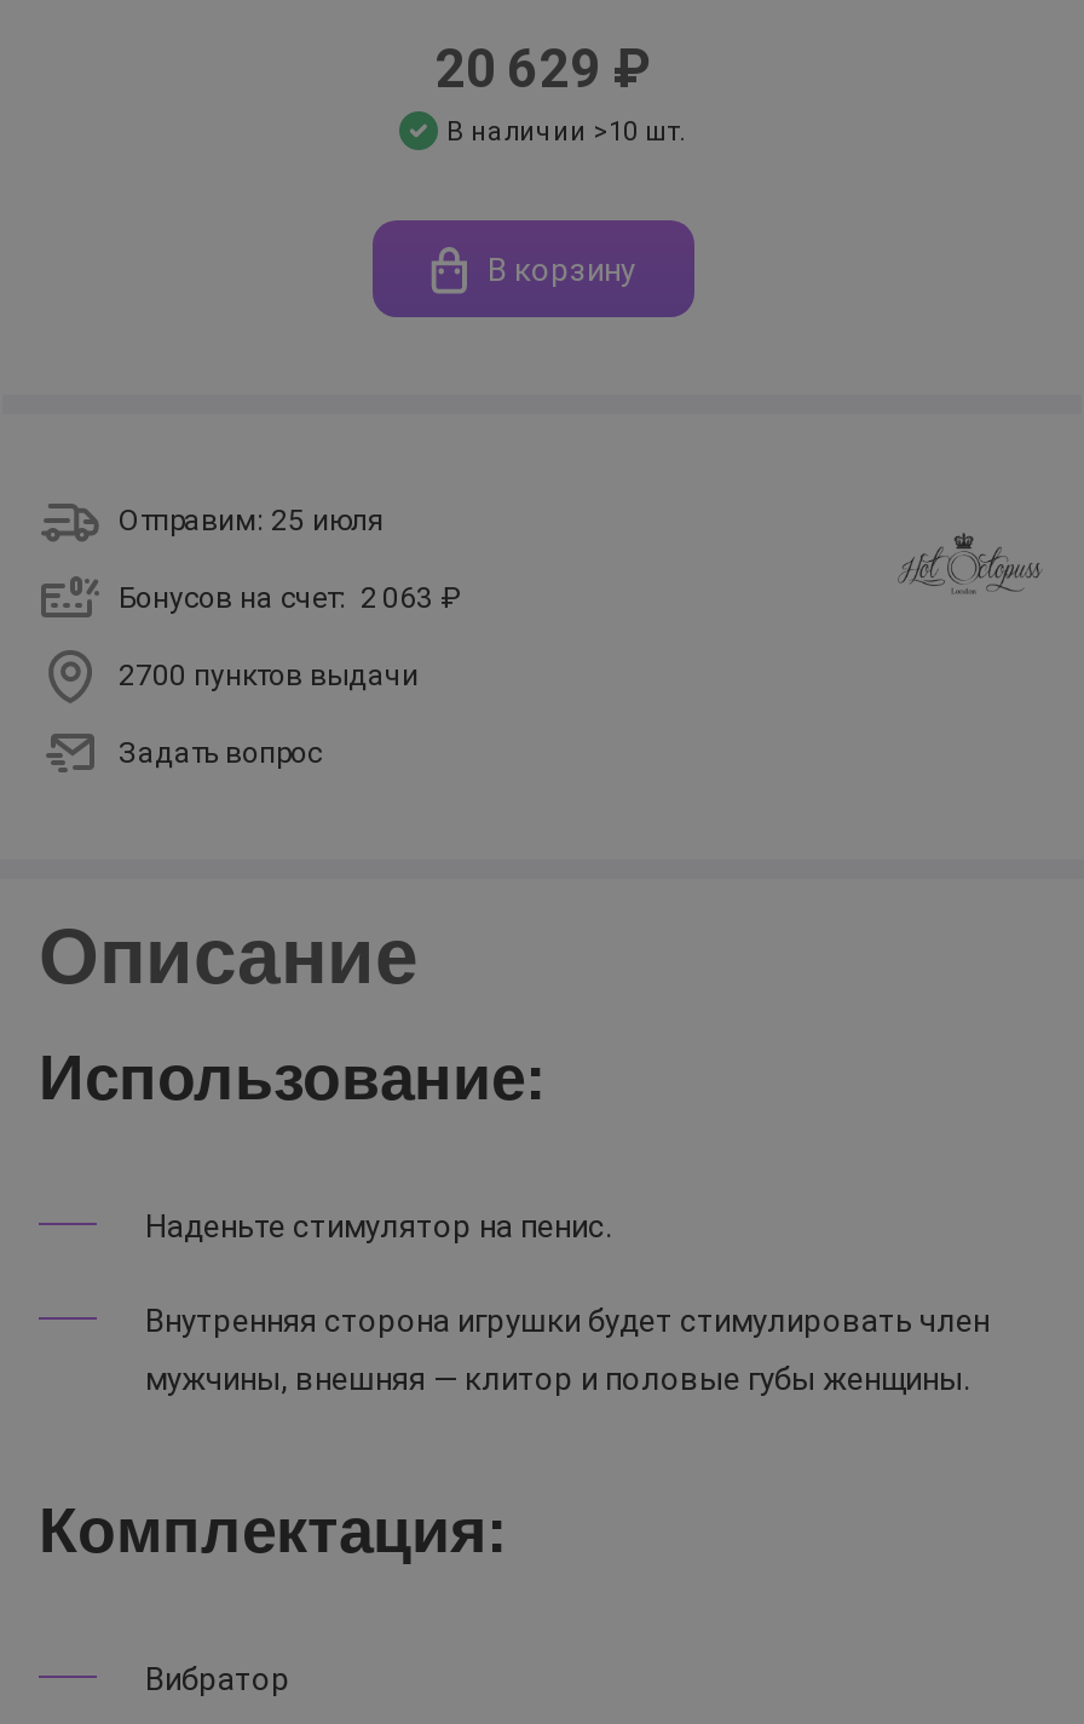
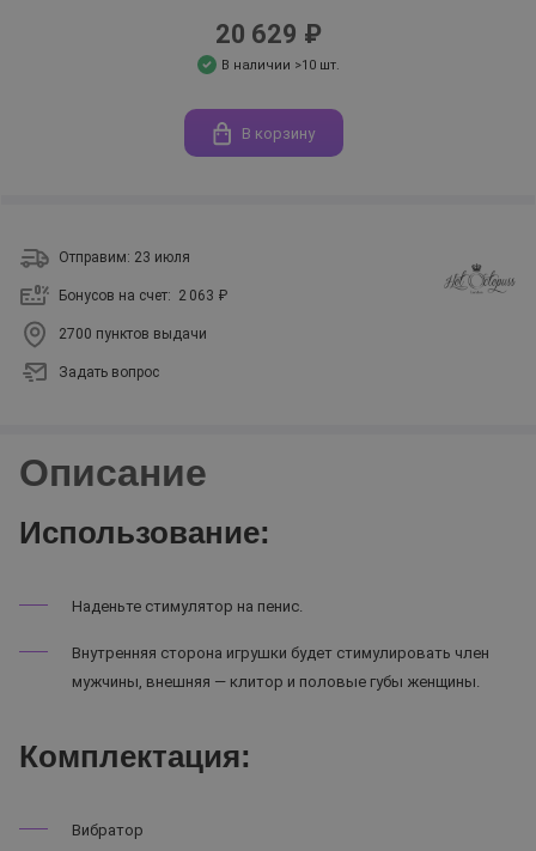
- Отправим: 25 июля
+ Отправим: 23 июля
